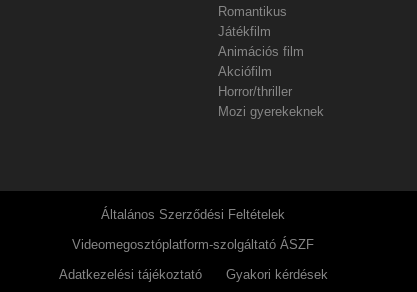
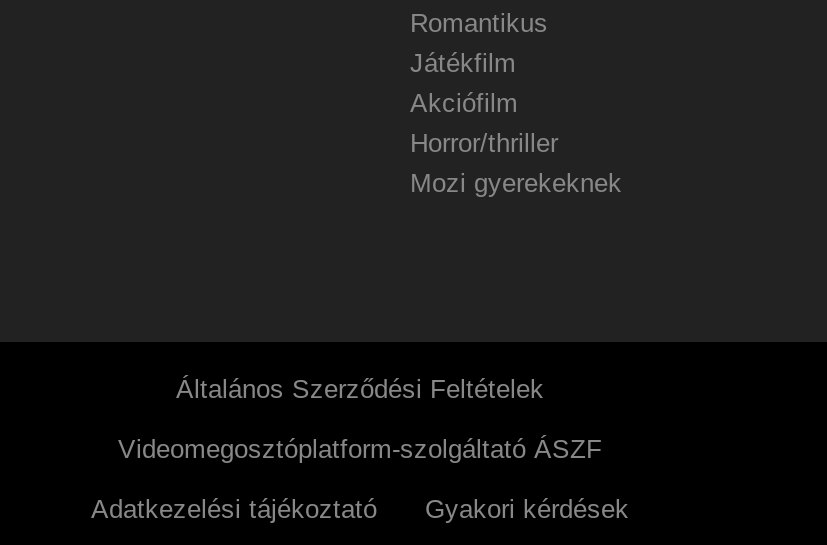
- Animációs film
